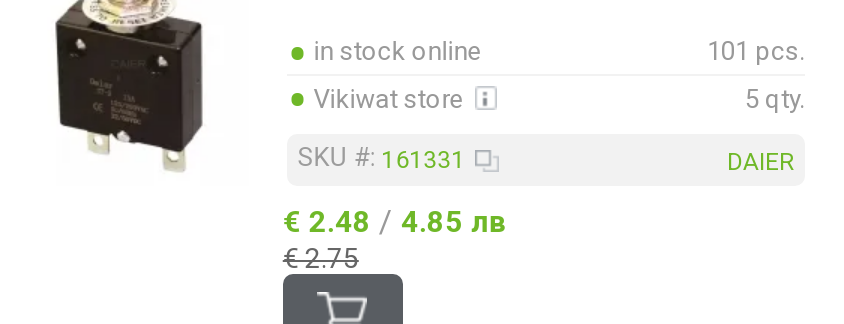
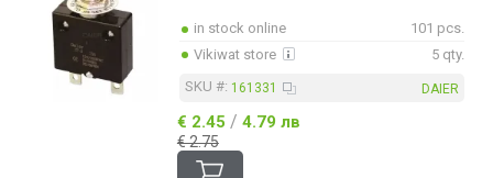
- € 2.48 / 4.85 лв
+ € 2.45 / 4.79 лв
